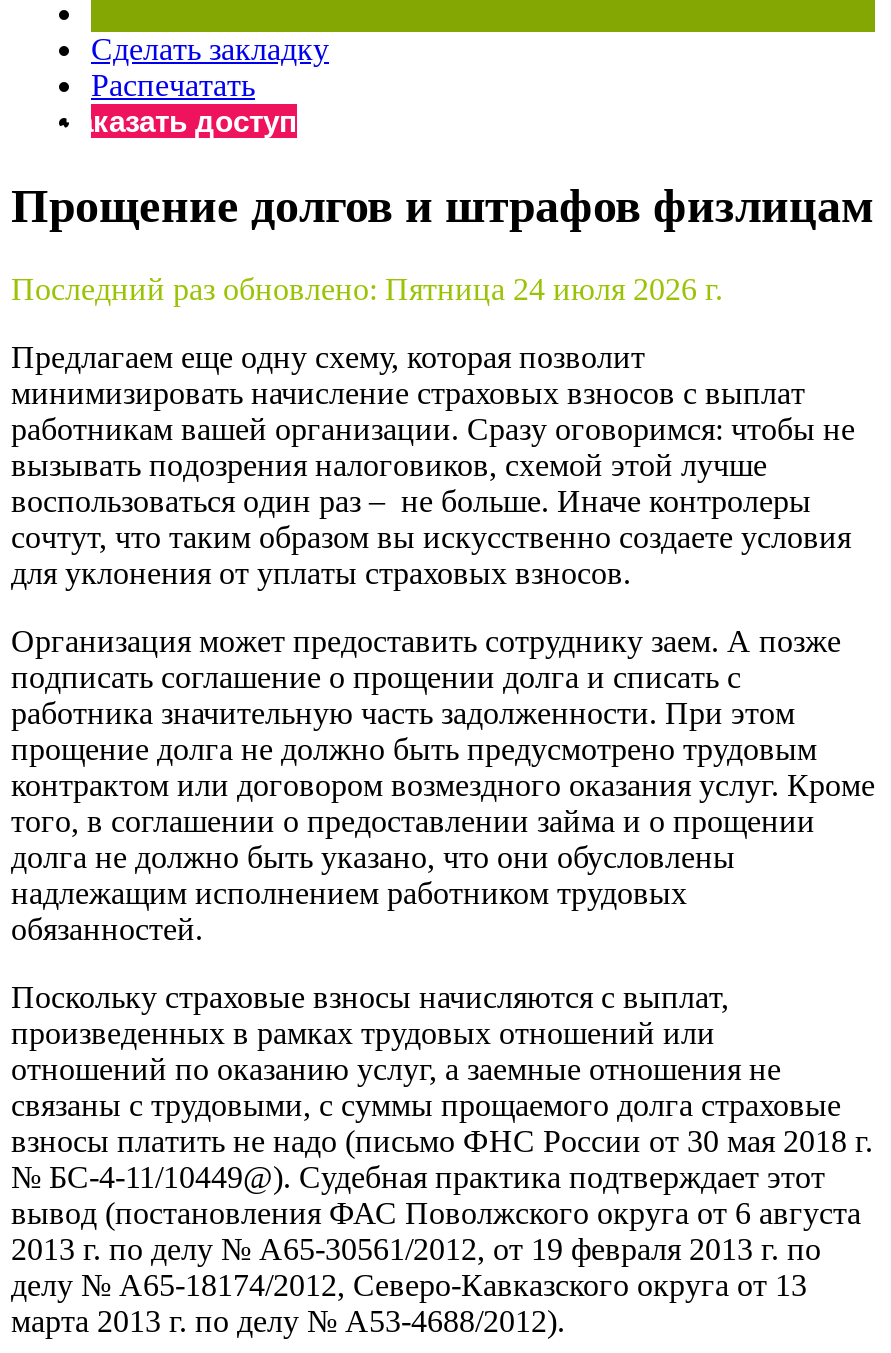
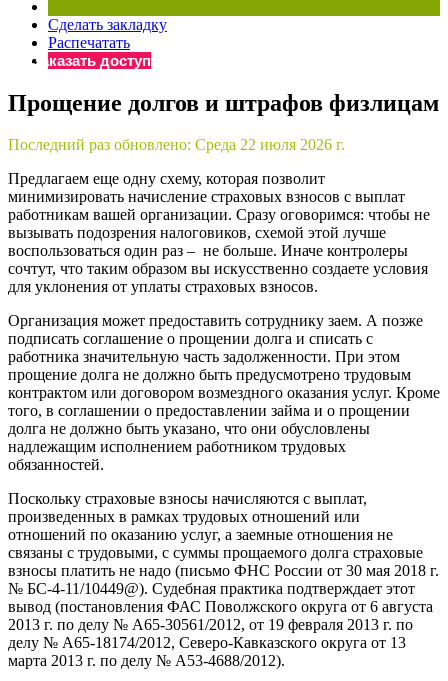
- Последний раз обновлено: Пятница 24 июля 2026 г.
+ Последний раз обновлено: Среда 22 июля 2026 г.
